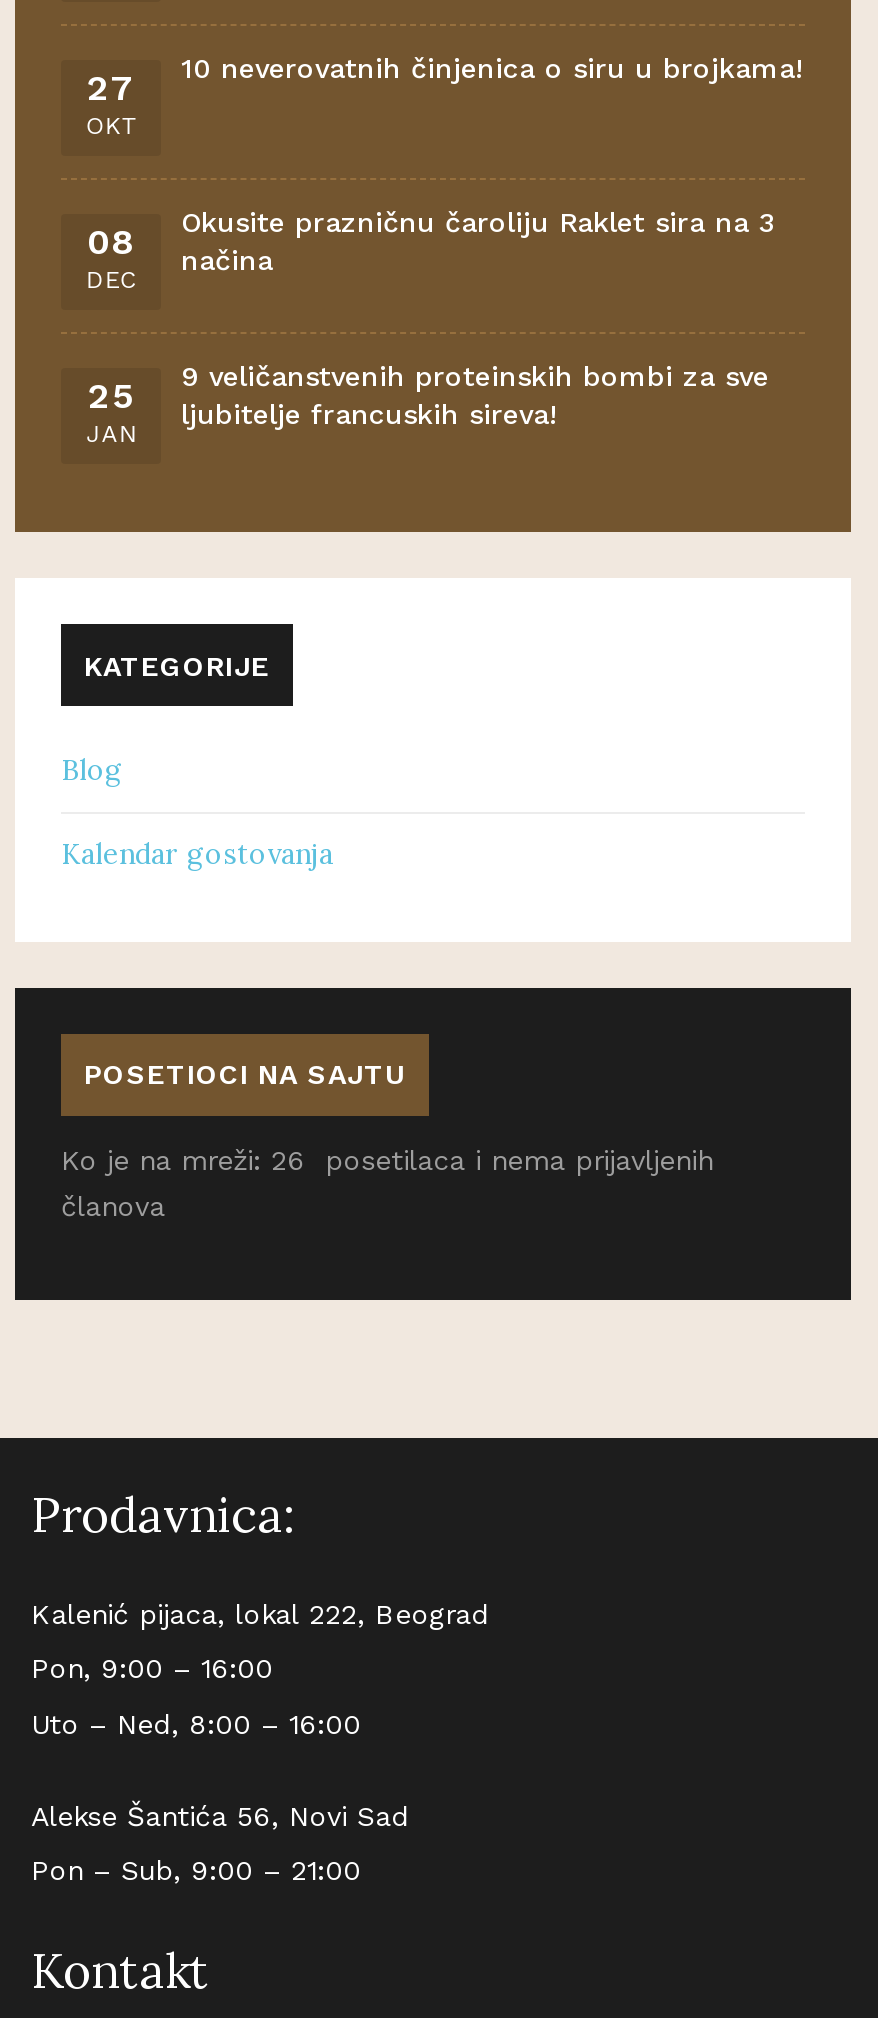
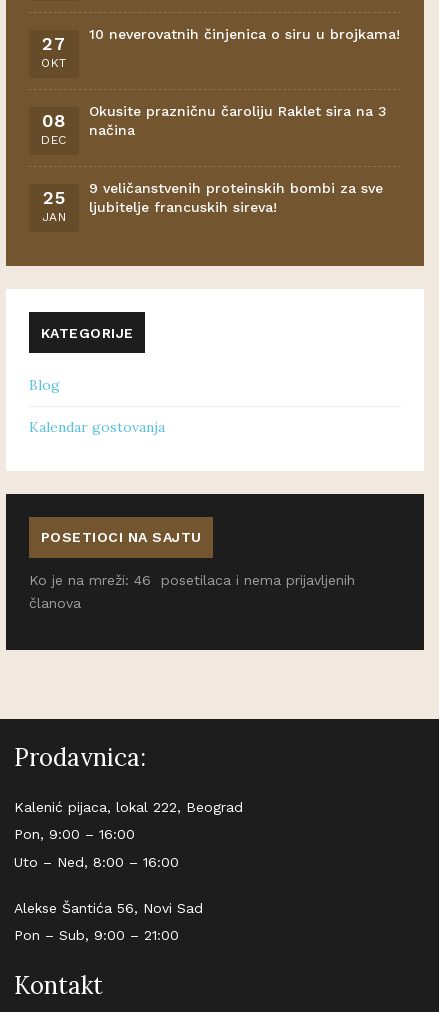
- Ko je na mreži: 26 posetilaca i nema prijavljenih
+ Ko je na mreži: 46 posetilaca i nema prijavljenih
